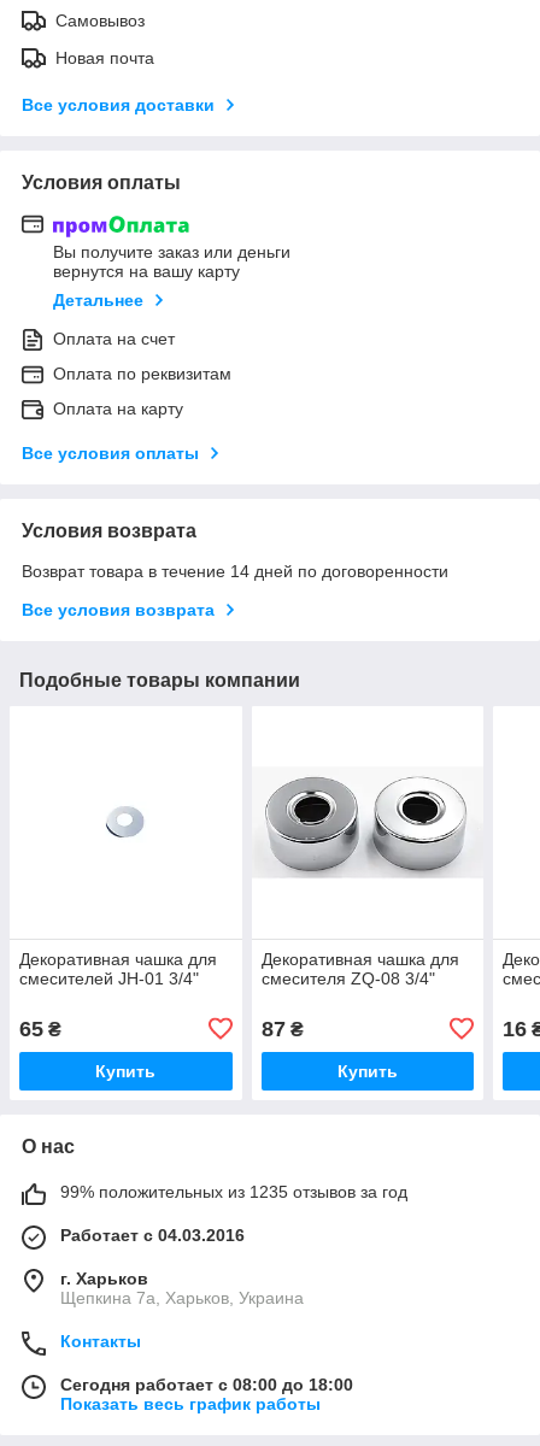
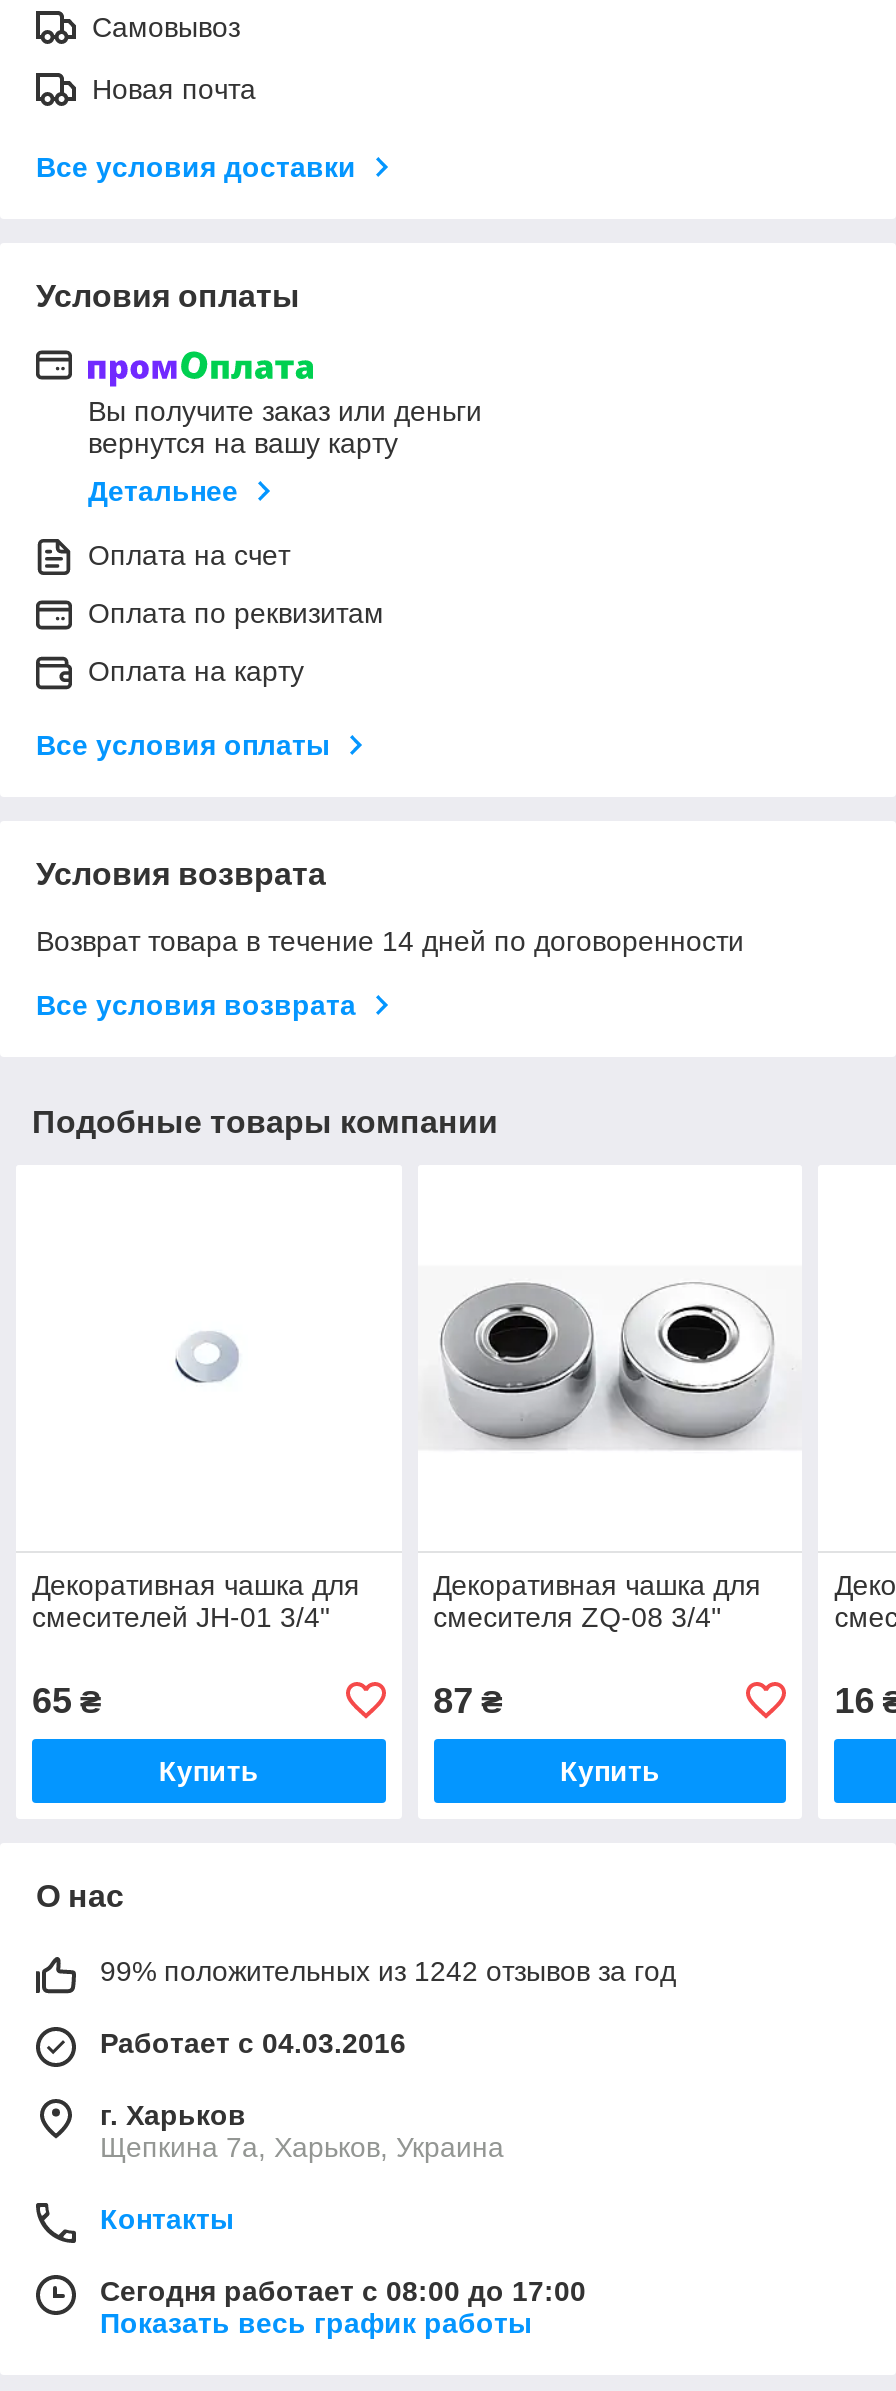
- 99% положительных из 1235 отзывов за год
+ 99% положительных из 1242 отзывов за год

- Сегодня работает с 08:00 до 18:00
+ Сегодня работает с 08:00 до 17:00
